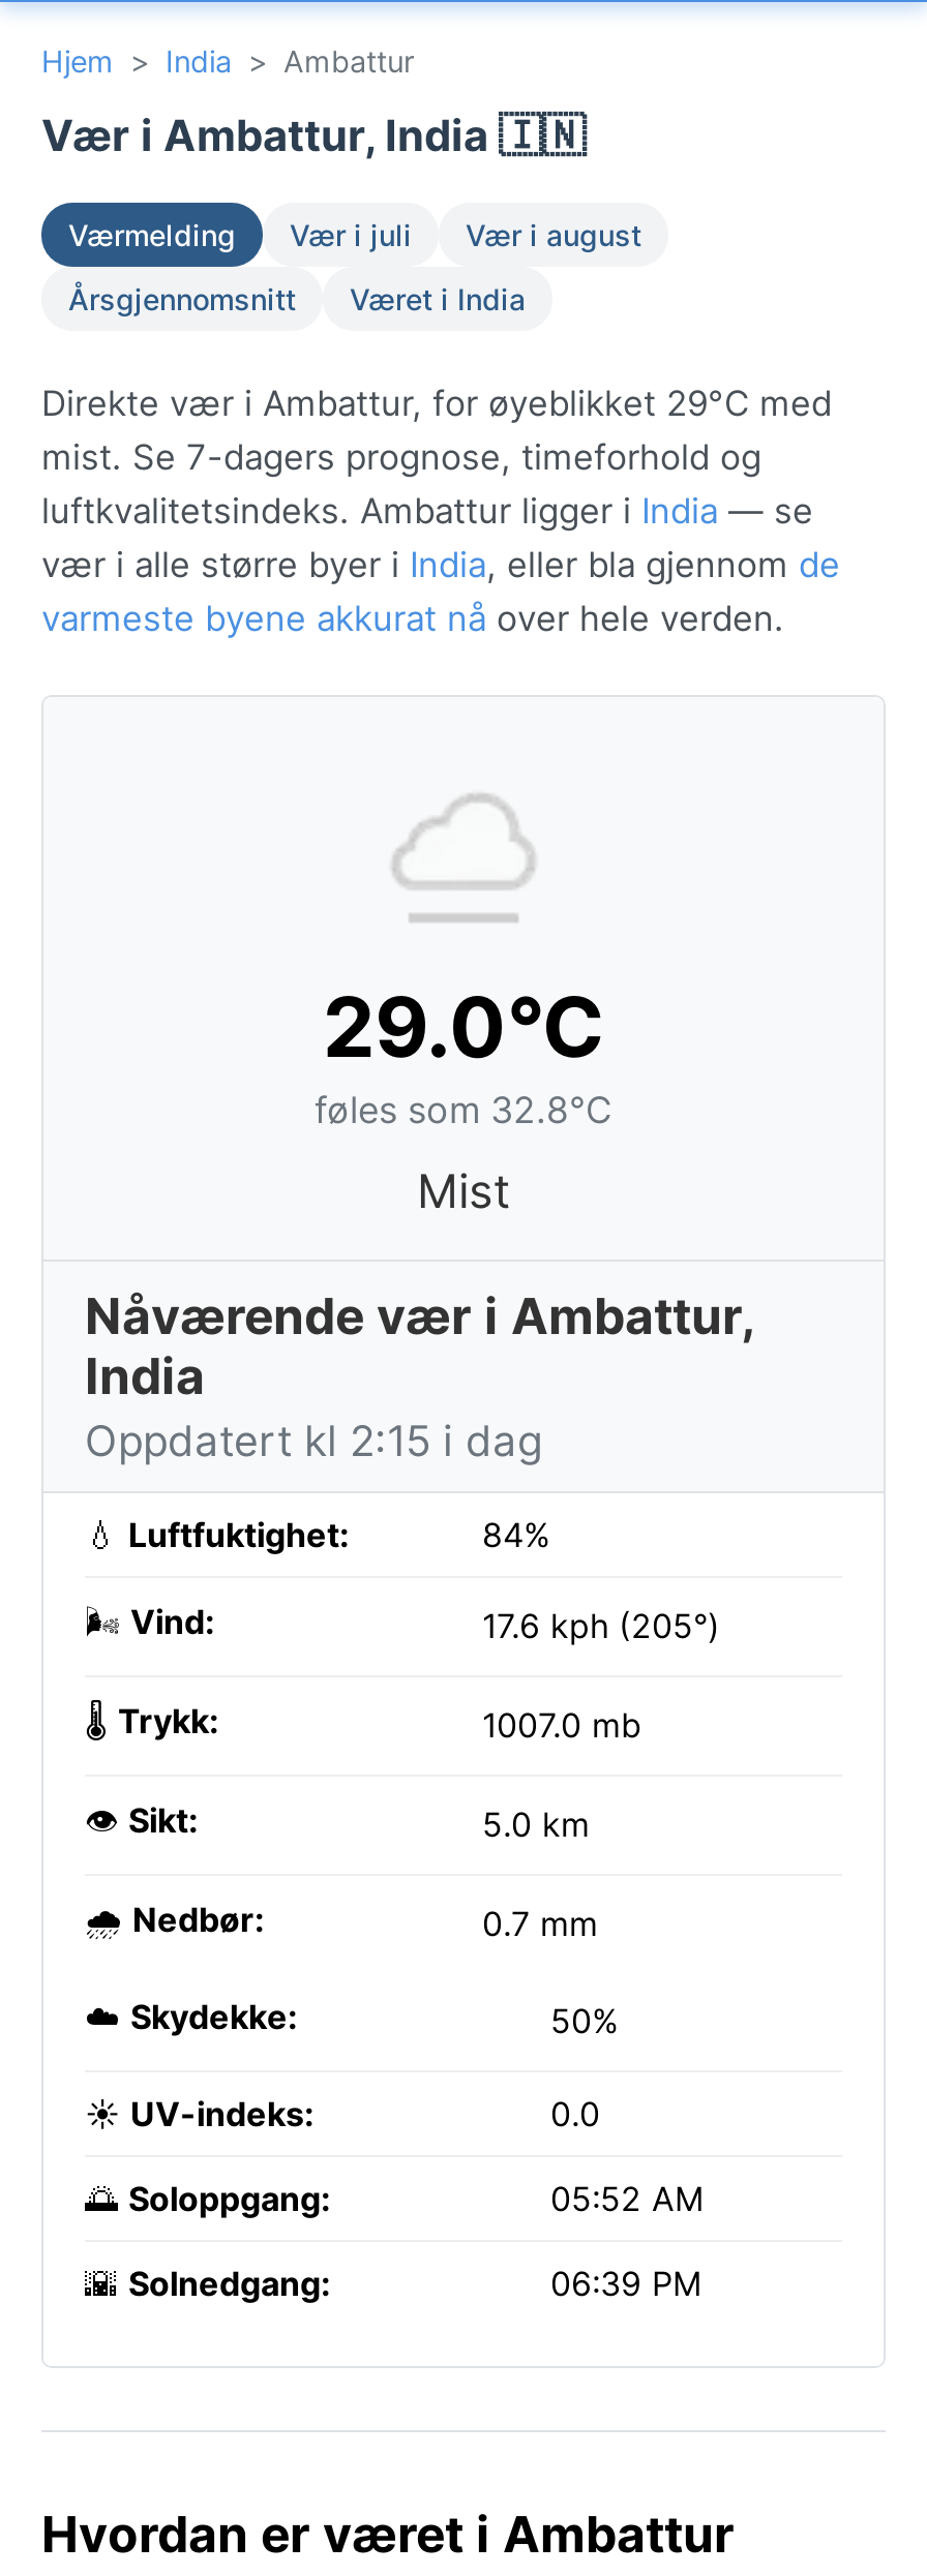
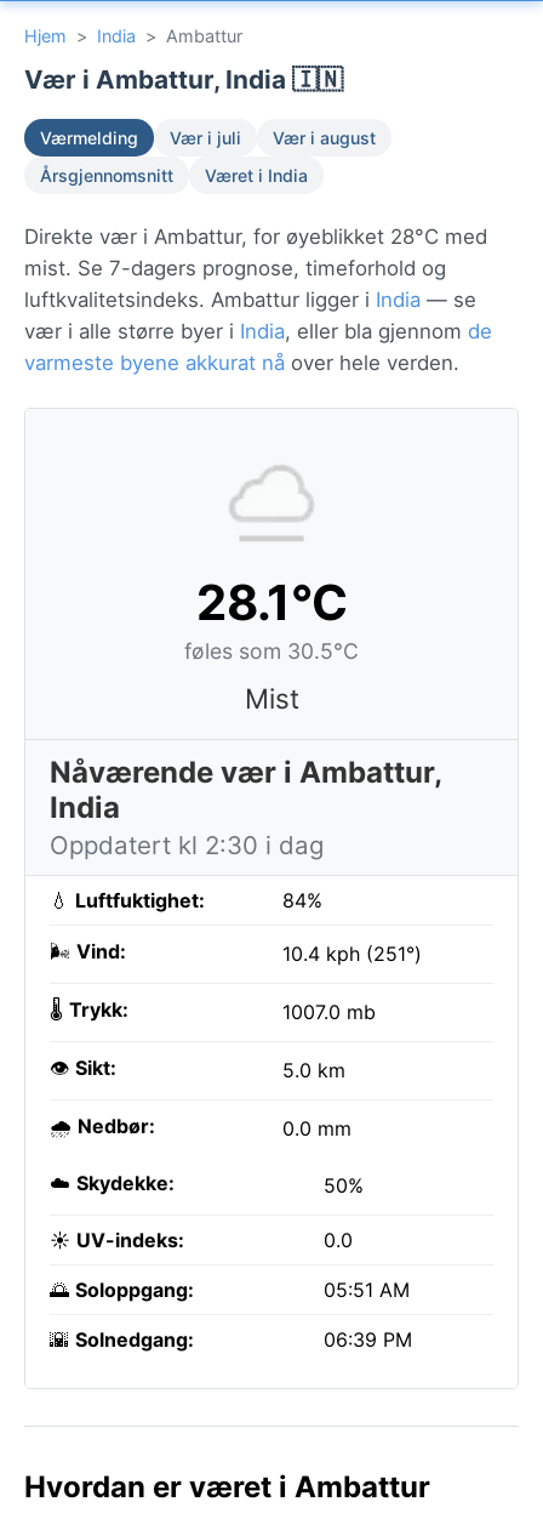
- Direkte vær i Ambattur, for øyeblikket 29°C med
+ Direkte vær i Ambattur, for øyeblikket 28°C med

- 29.0°C
- føles som 32.8°C
+ 28.1°C
+ føles som 30.5°C

- Oppdatert kl 2:15 i dag
+ Oppdatert kl 2:30 i dag

- 17.6 kph (205°)
+ 10.4 kph (251°)

- 0.7 mm
+ 0.0 mm

- 05:52 AM
+ 05:51 AM
